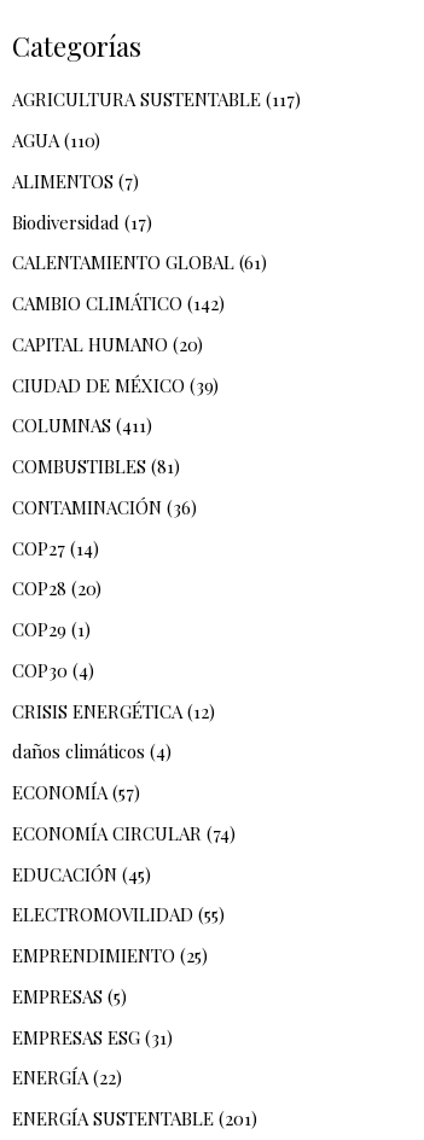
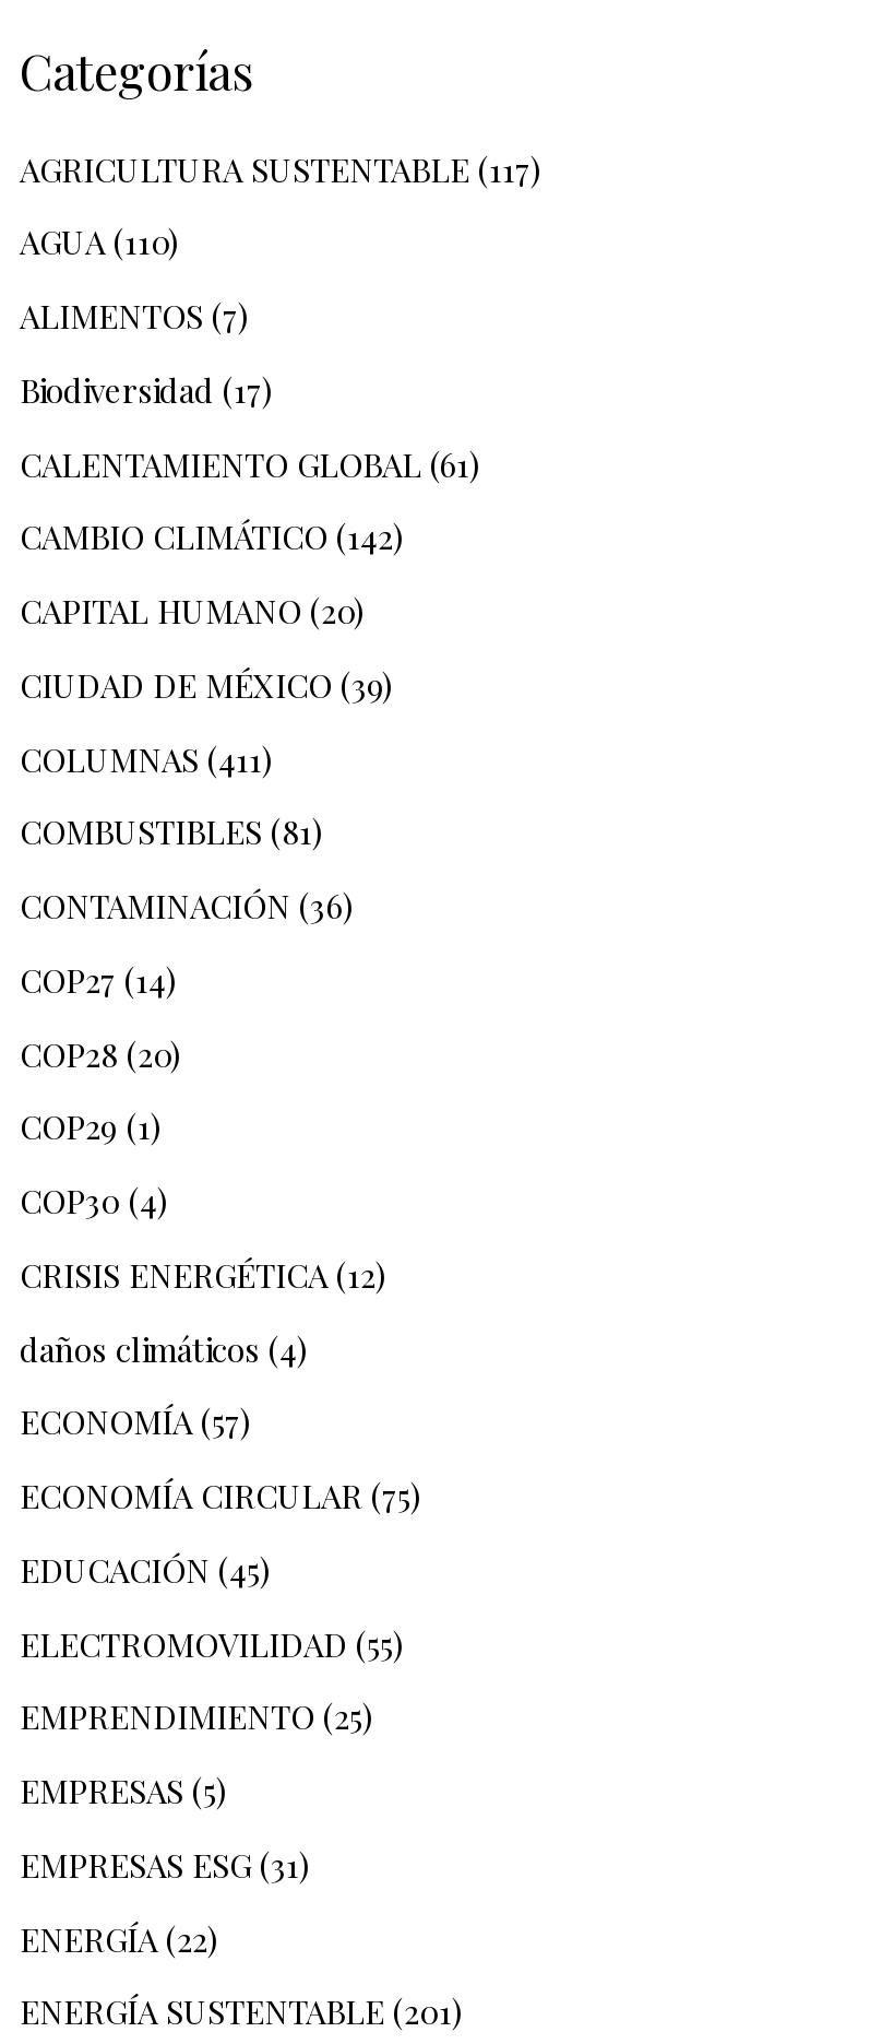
- ECONOMÍA CIRCULAR (74)
+ ECONOMÍA CIRCULAR (75)
